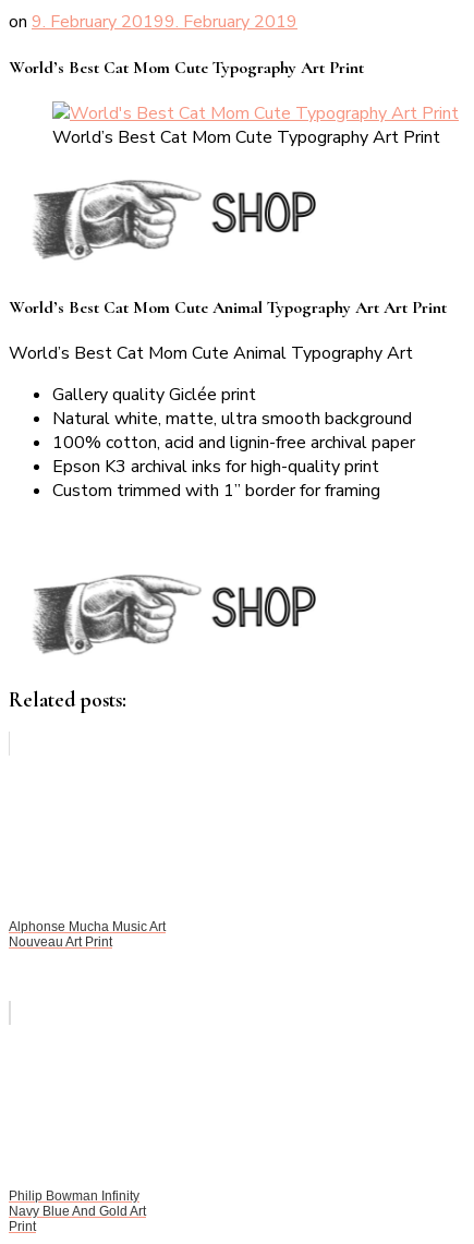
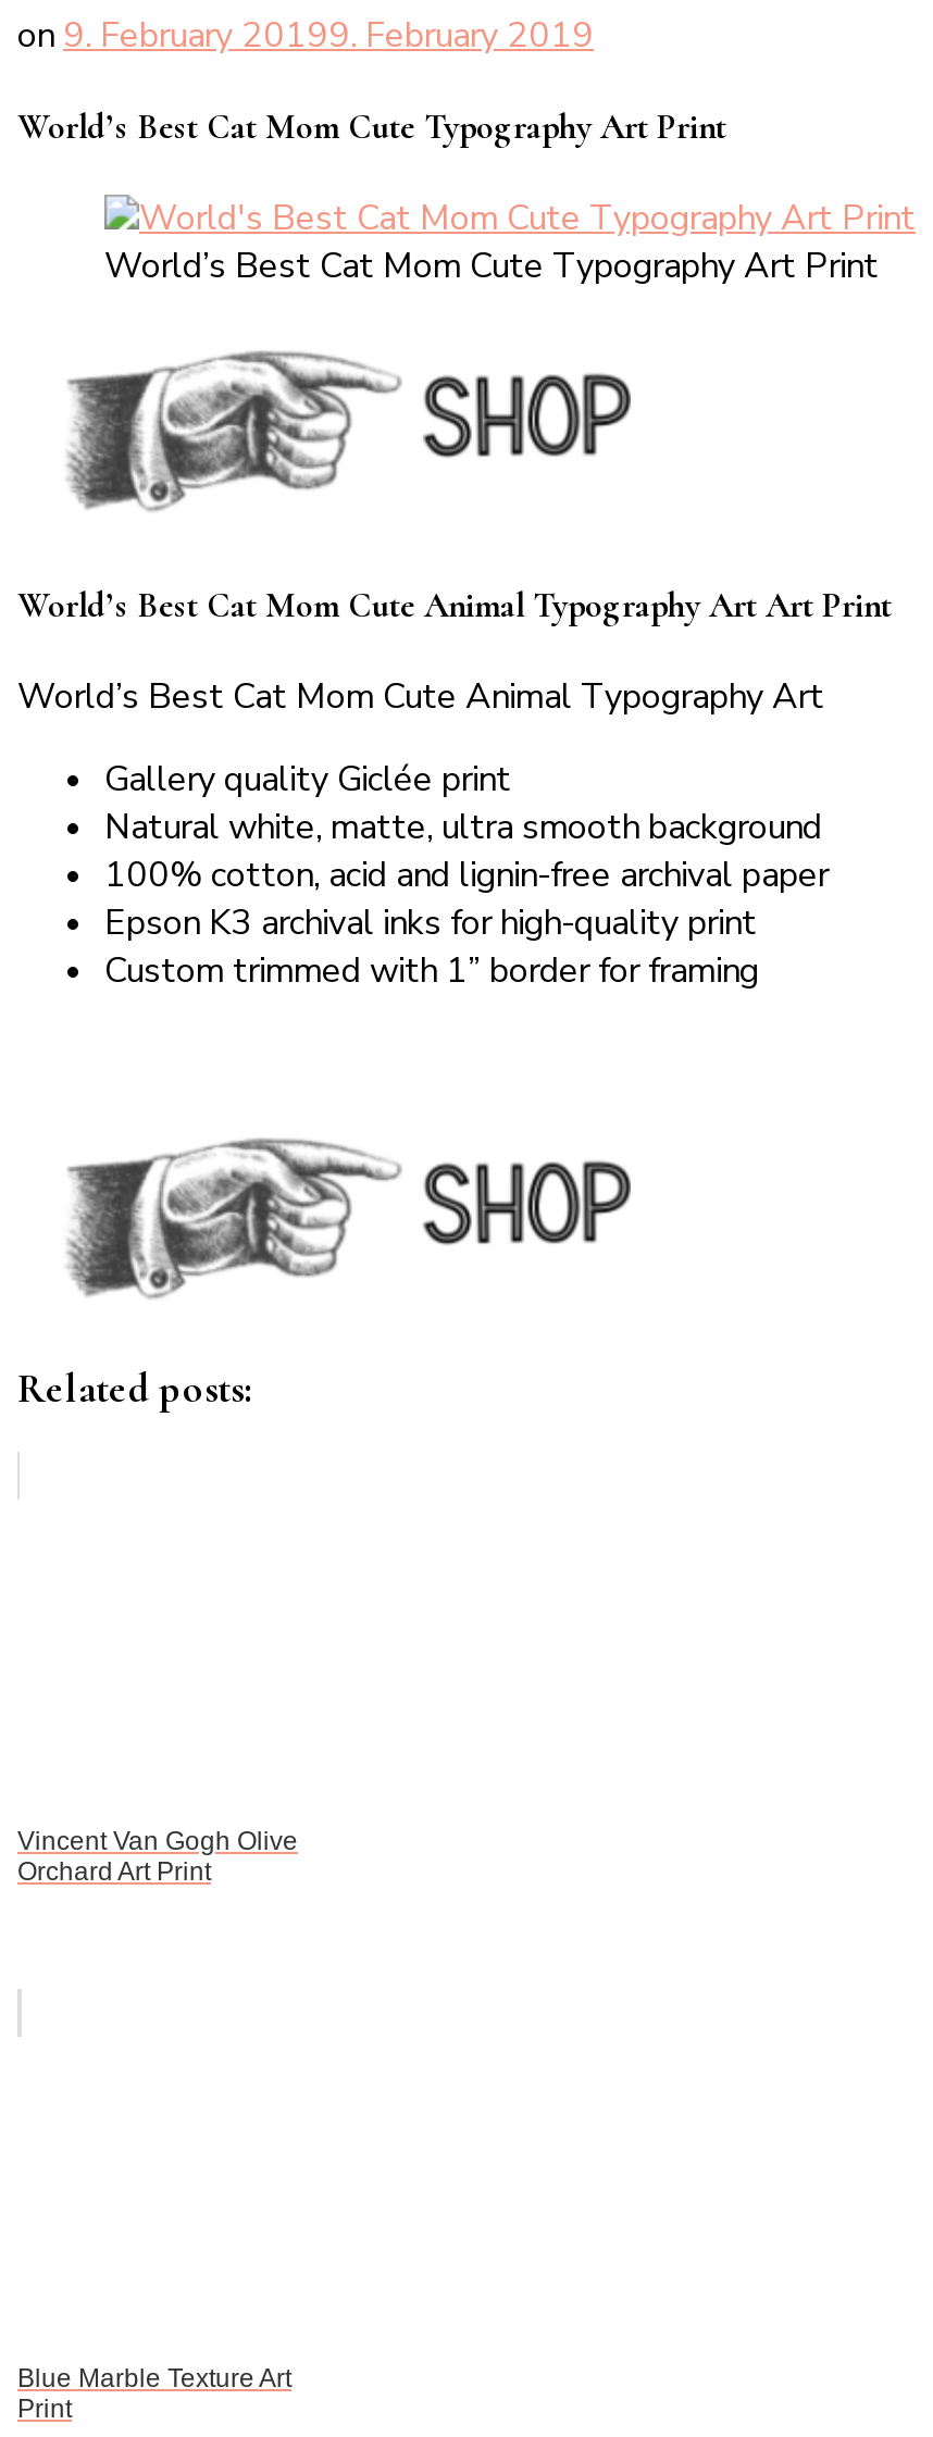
- Alphonse Mucha Music Art
- Nouveau Art Print
+ Vincent Van Gogh Olive
+ Orchard Art Print

- Philip Bowman Infinity
- Navy Blue And Gold Art
+ Blue Marble Texture Art
